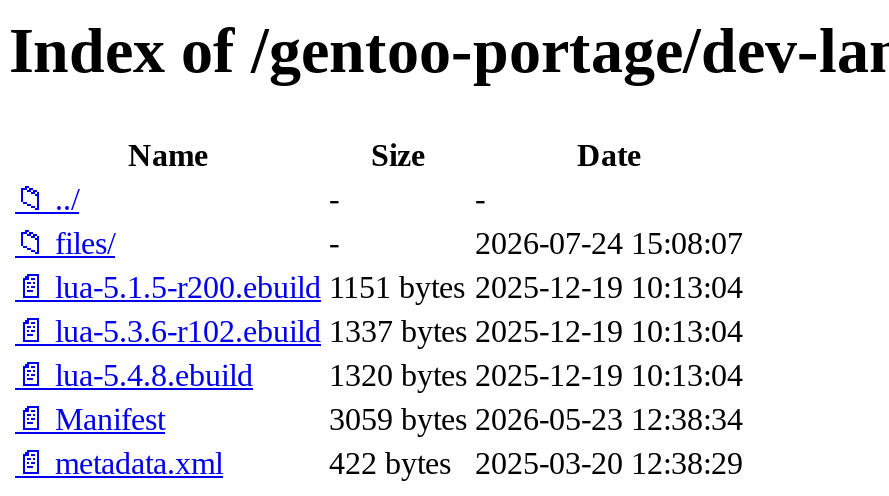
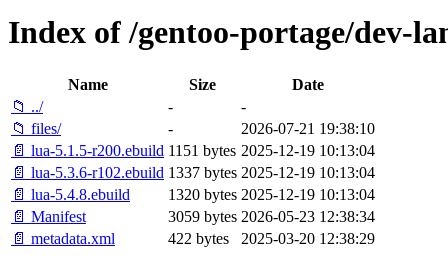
- 2026-07-24 15:08:07
+ 2026-07-21 19:38:10
